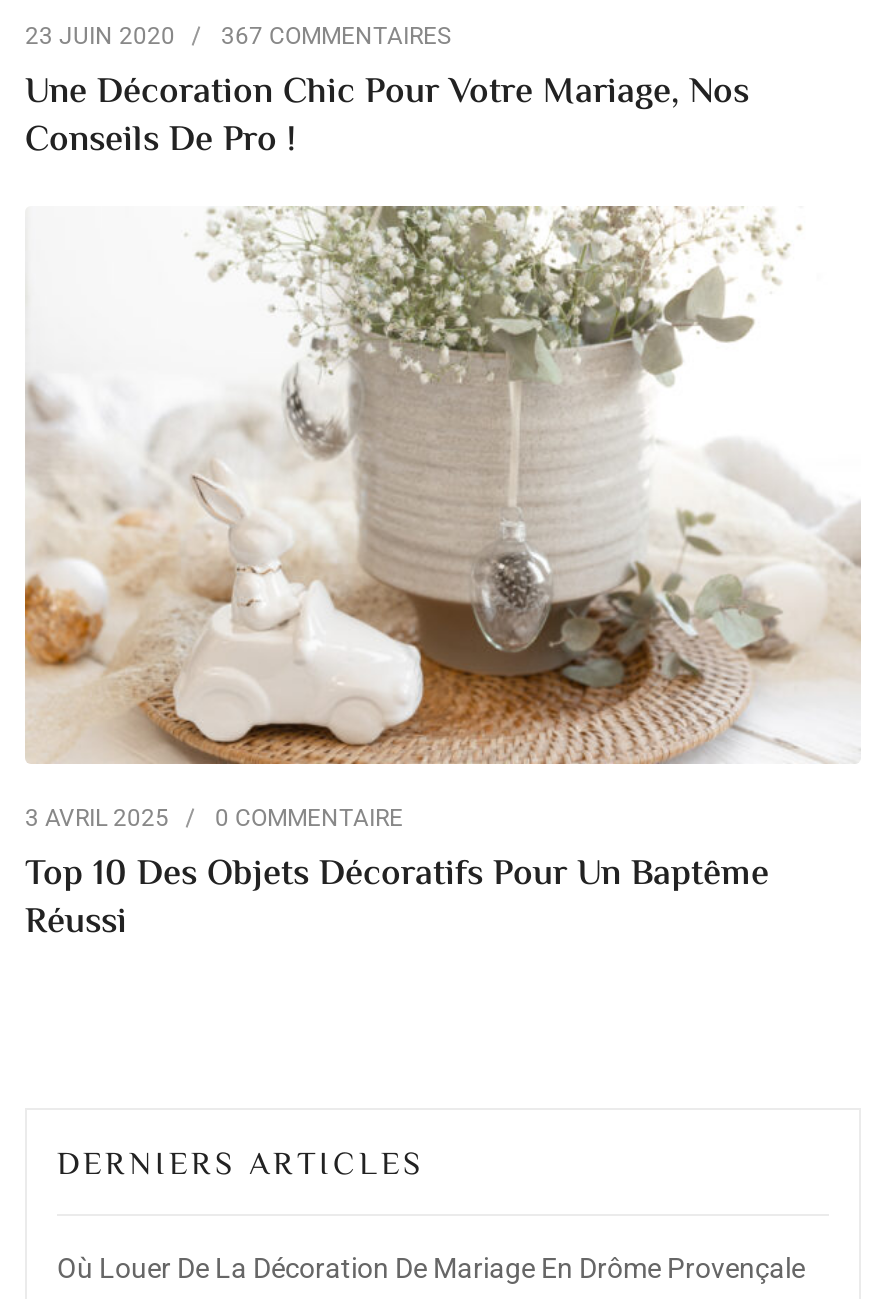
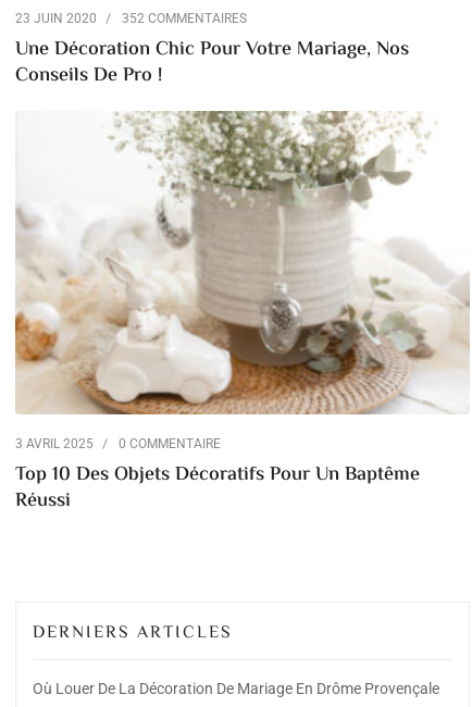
- 367 COMMENTAIRES
+ 352 COMMENTAIRES
